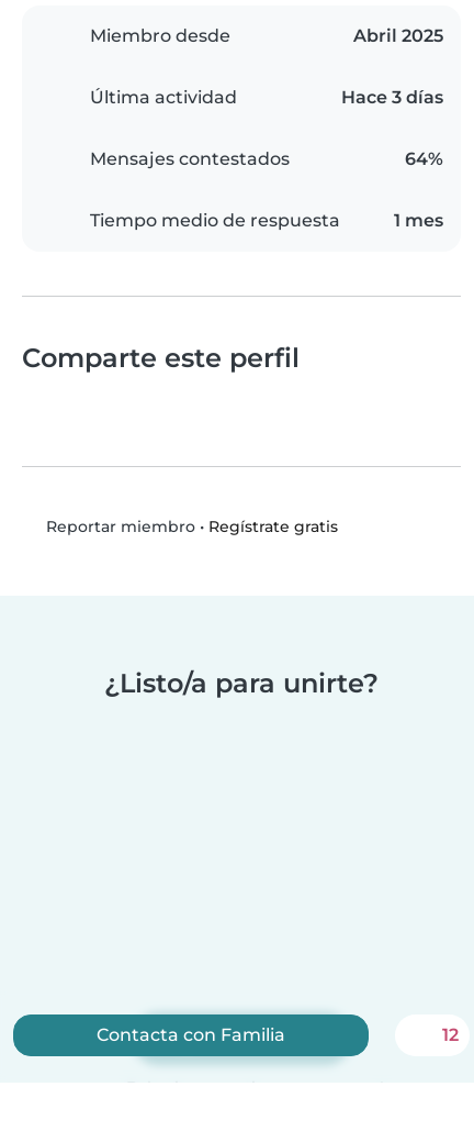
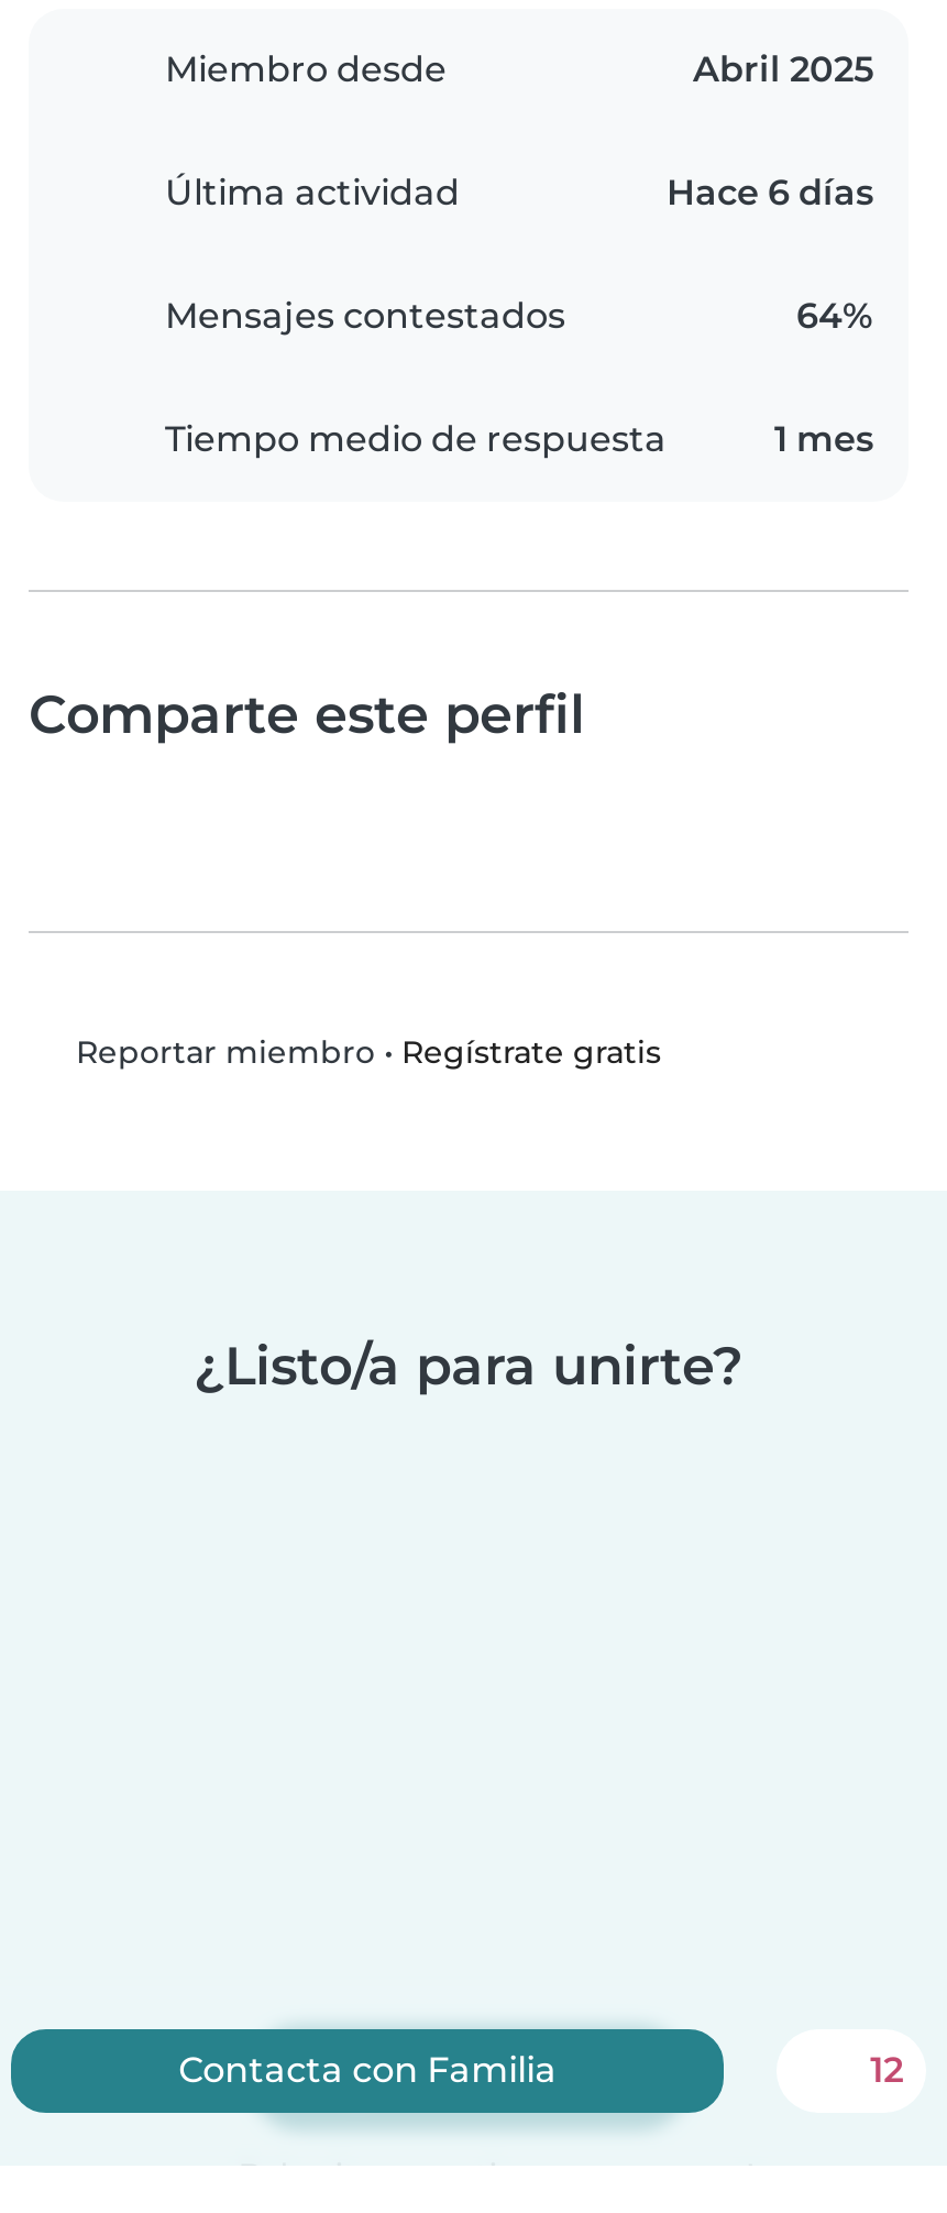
- Hace 3 días
+ Hace 6 días
